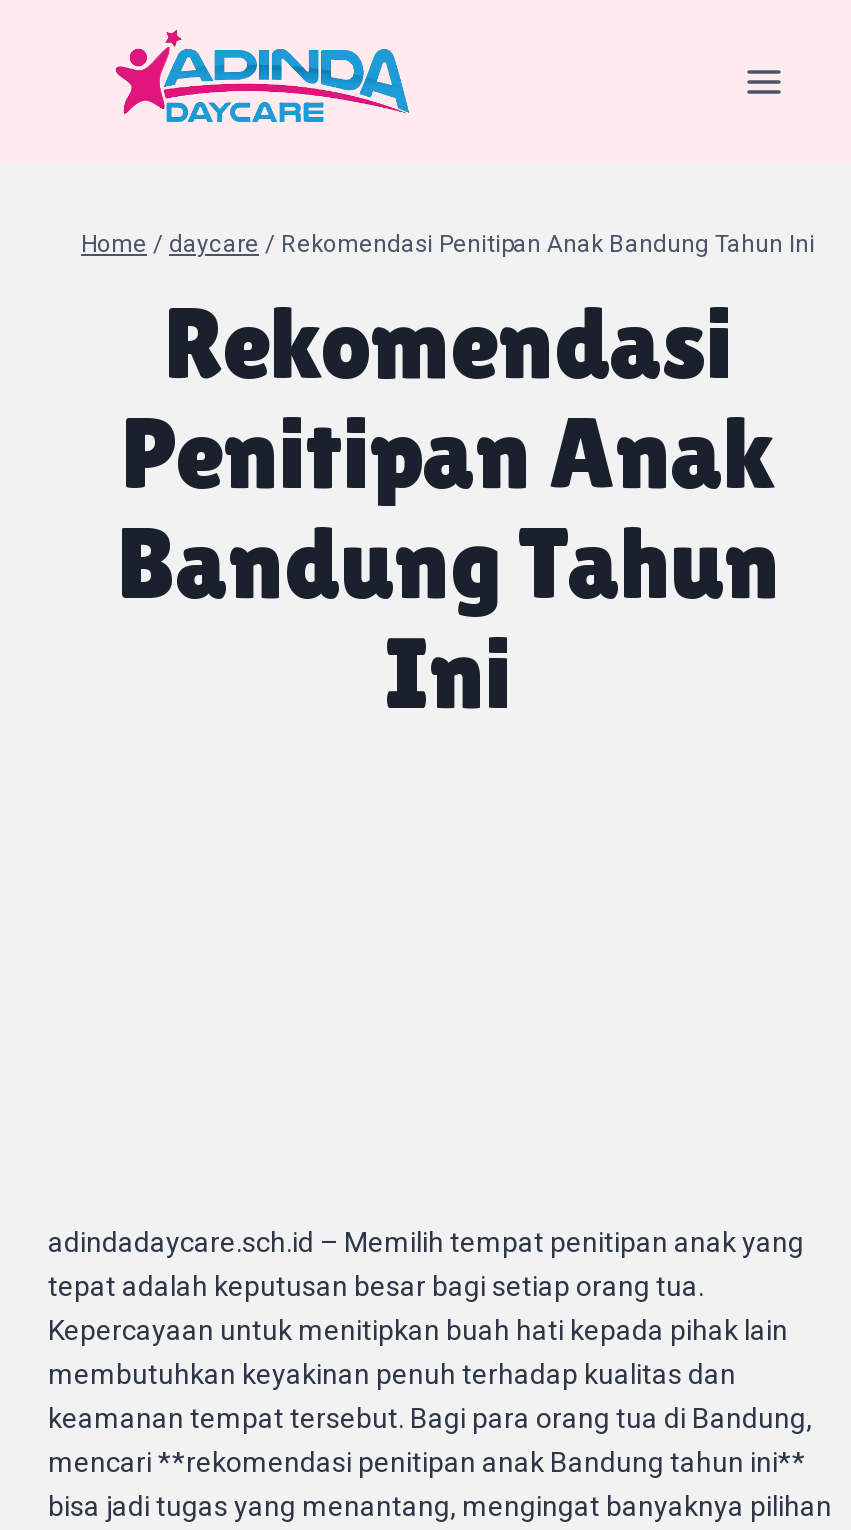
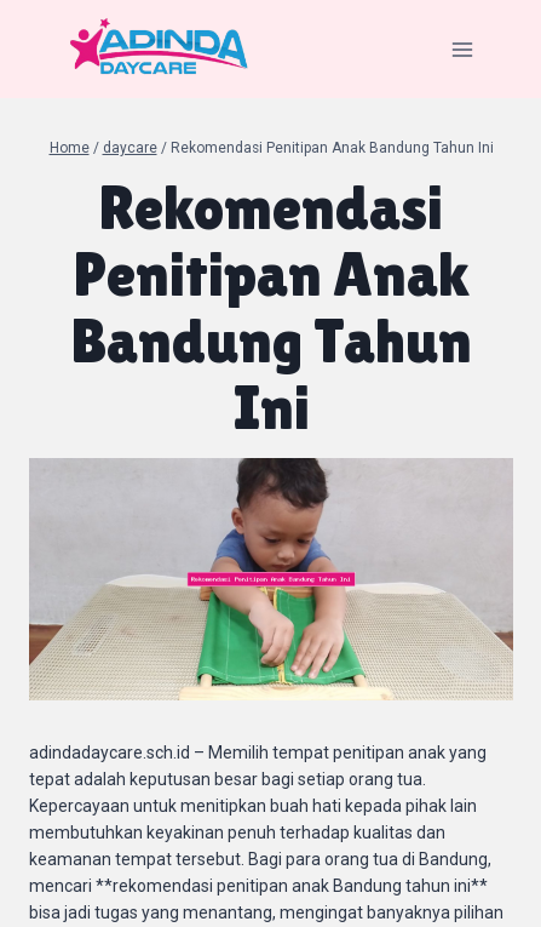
+ [image]
